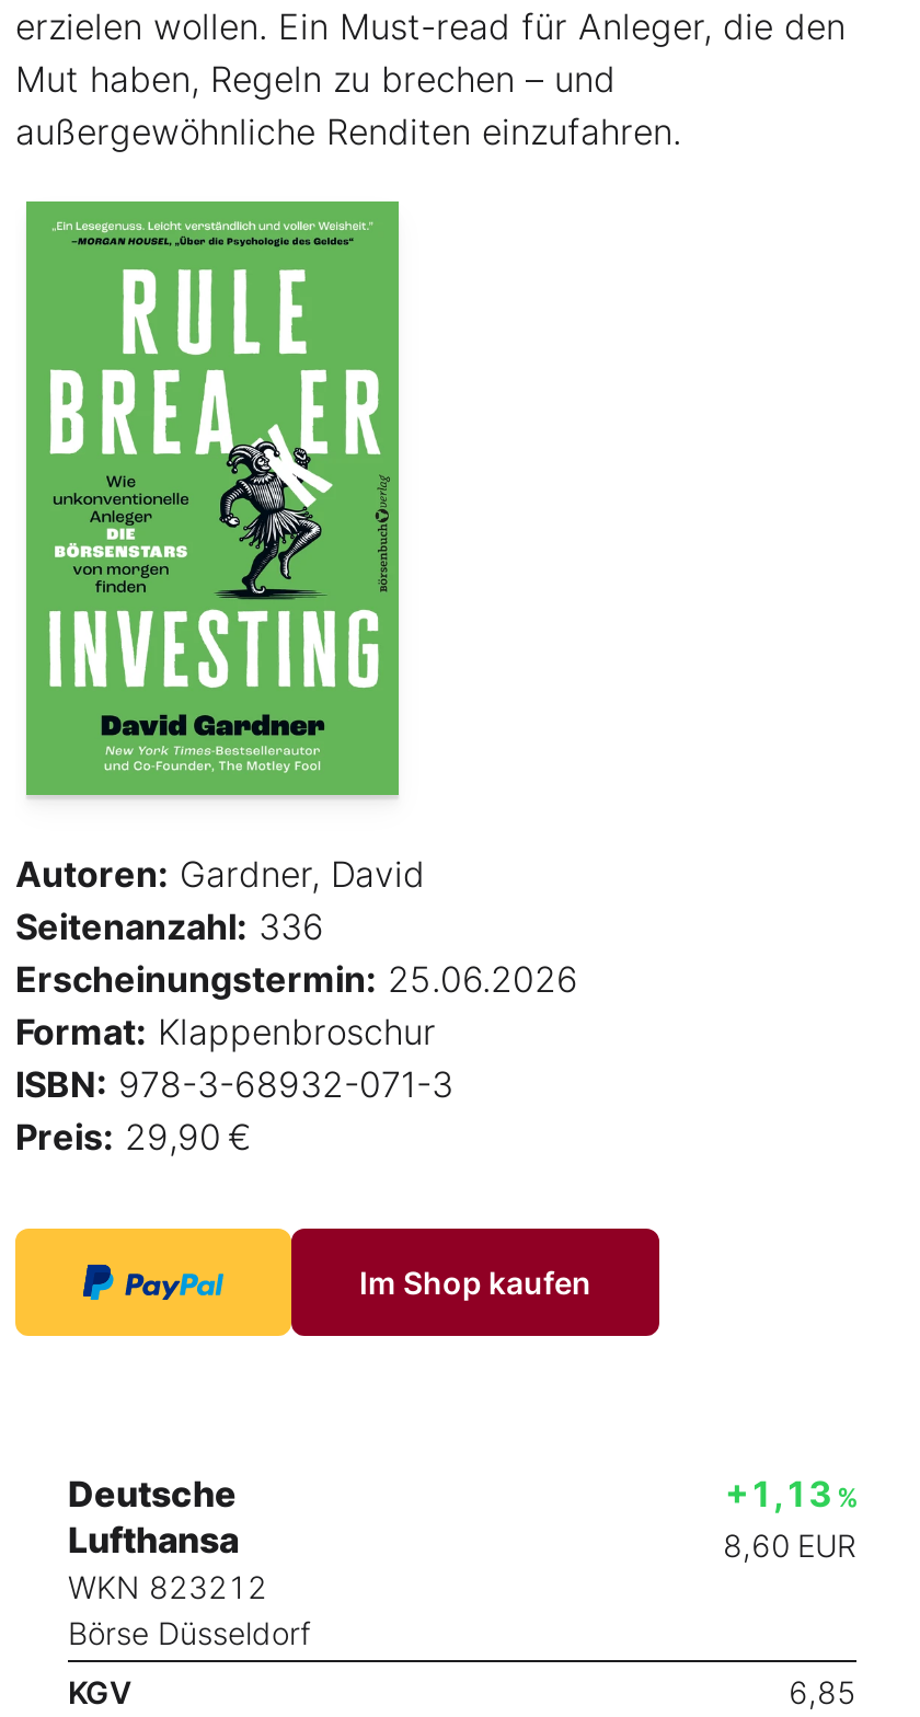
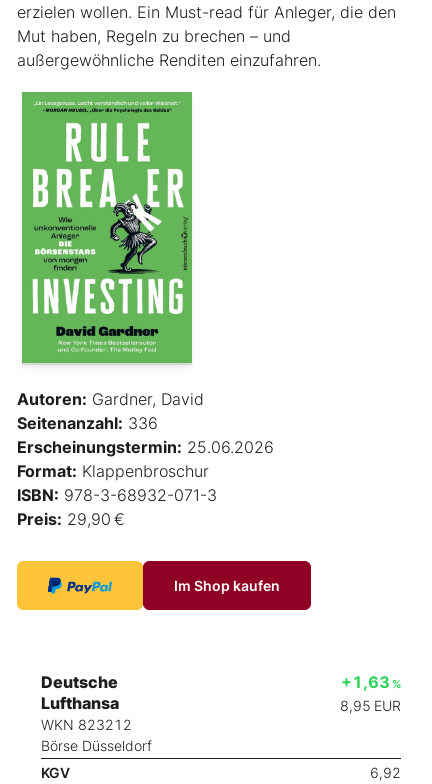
- +1,13 %
+ +1,63 %

- 8,60 EUR
+ 8,95 EUR

- 6,85
+ 6,92
